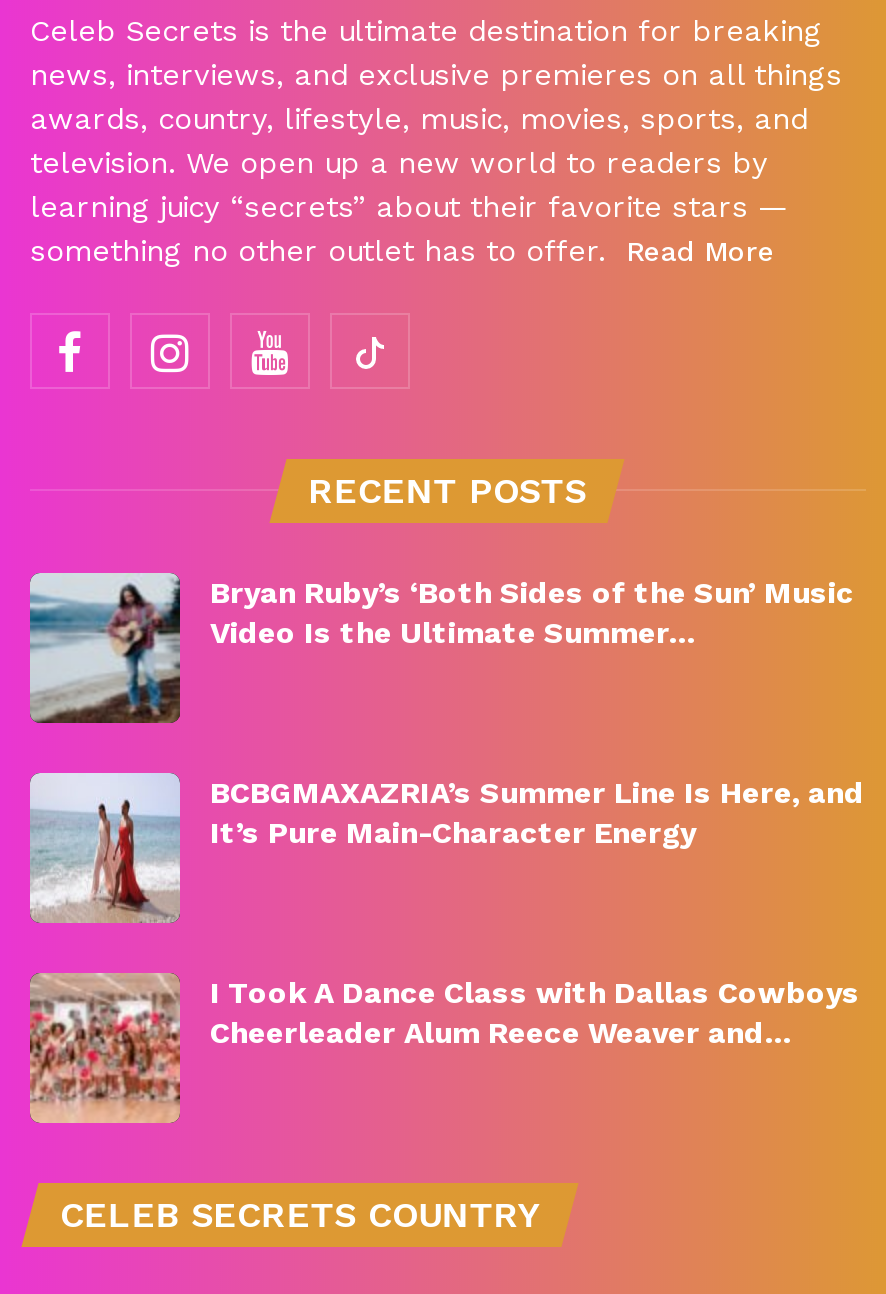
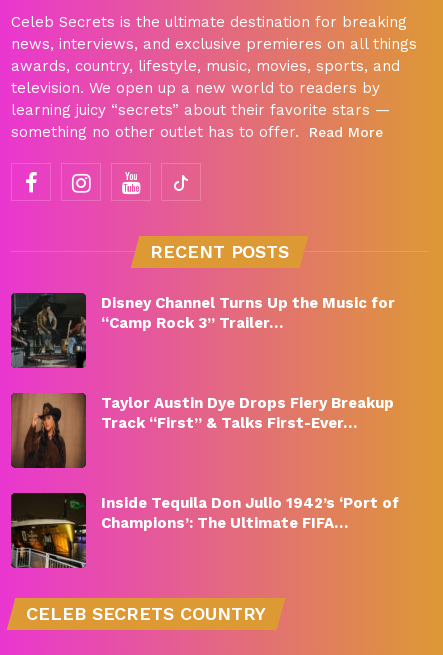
- [image]
- Bryan Ruby’s ‘Both Sides of the Sun’ Music
- Video Is the Ultimate Summer…
+ [image]
+ Disney Channel Turns Up the Music for
+ “Camp Rock 3” Trailer…

- [image]
- BCBGMAXAZRIA’s Summer Line Is Here, and
- It’s Pure Main-Character Energy
+ [image]
+ Taylor Austin Dye Drops Fiery Breakup
+ Track “First” & Talks First-Ever…

- [image]
- I Took A Dance Class with Dallas Cowboys
- Cheerleader Alum Reece Weaver and…
+ [image]
+ Inside Tequila Don Julio 1942’s ‘Port of
+ Champions’: The Ultimate FIFA…
